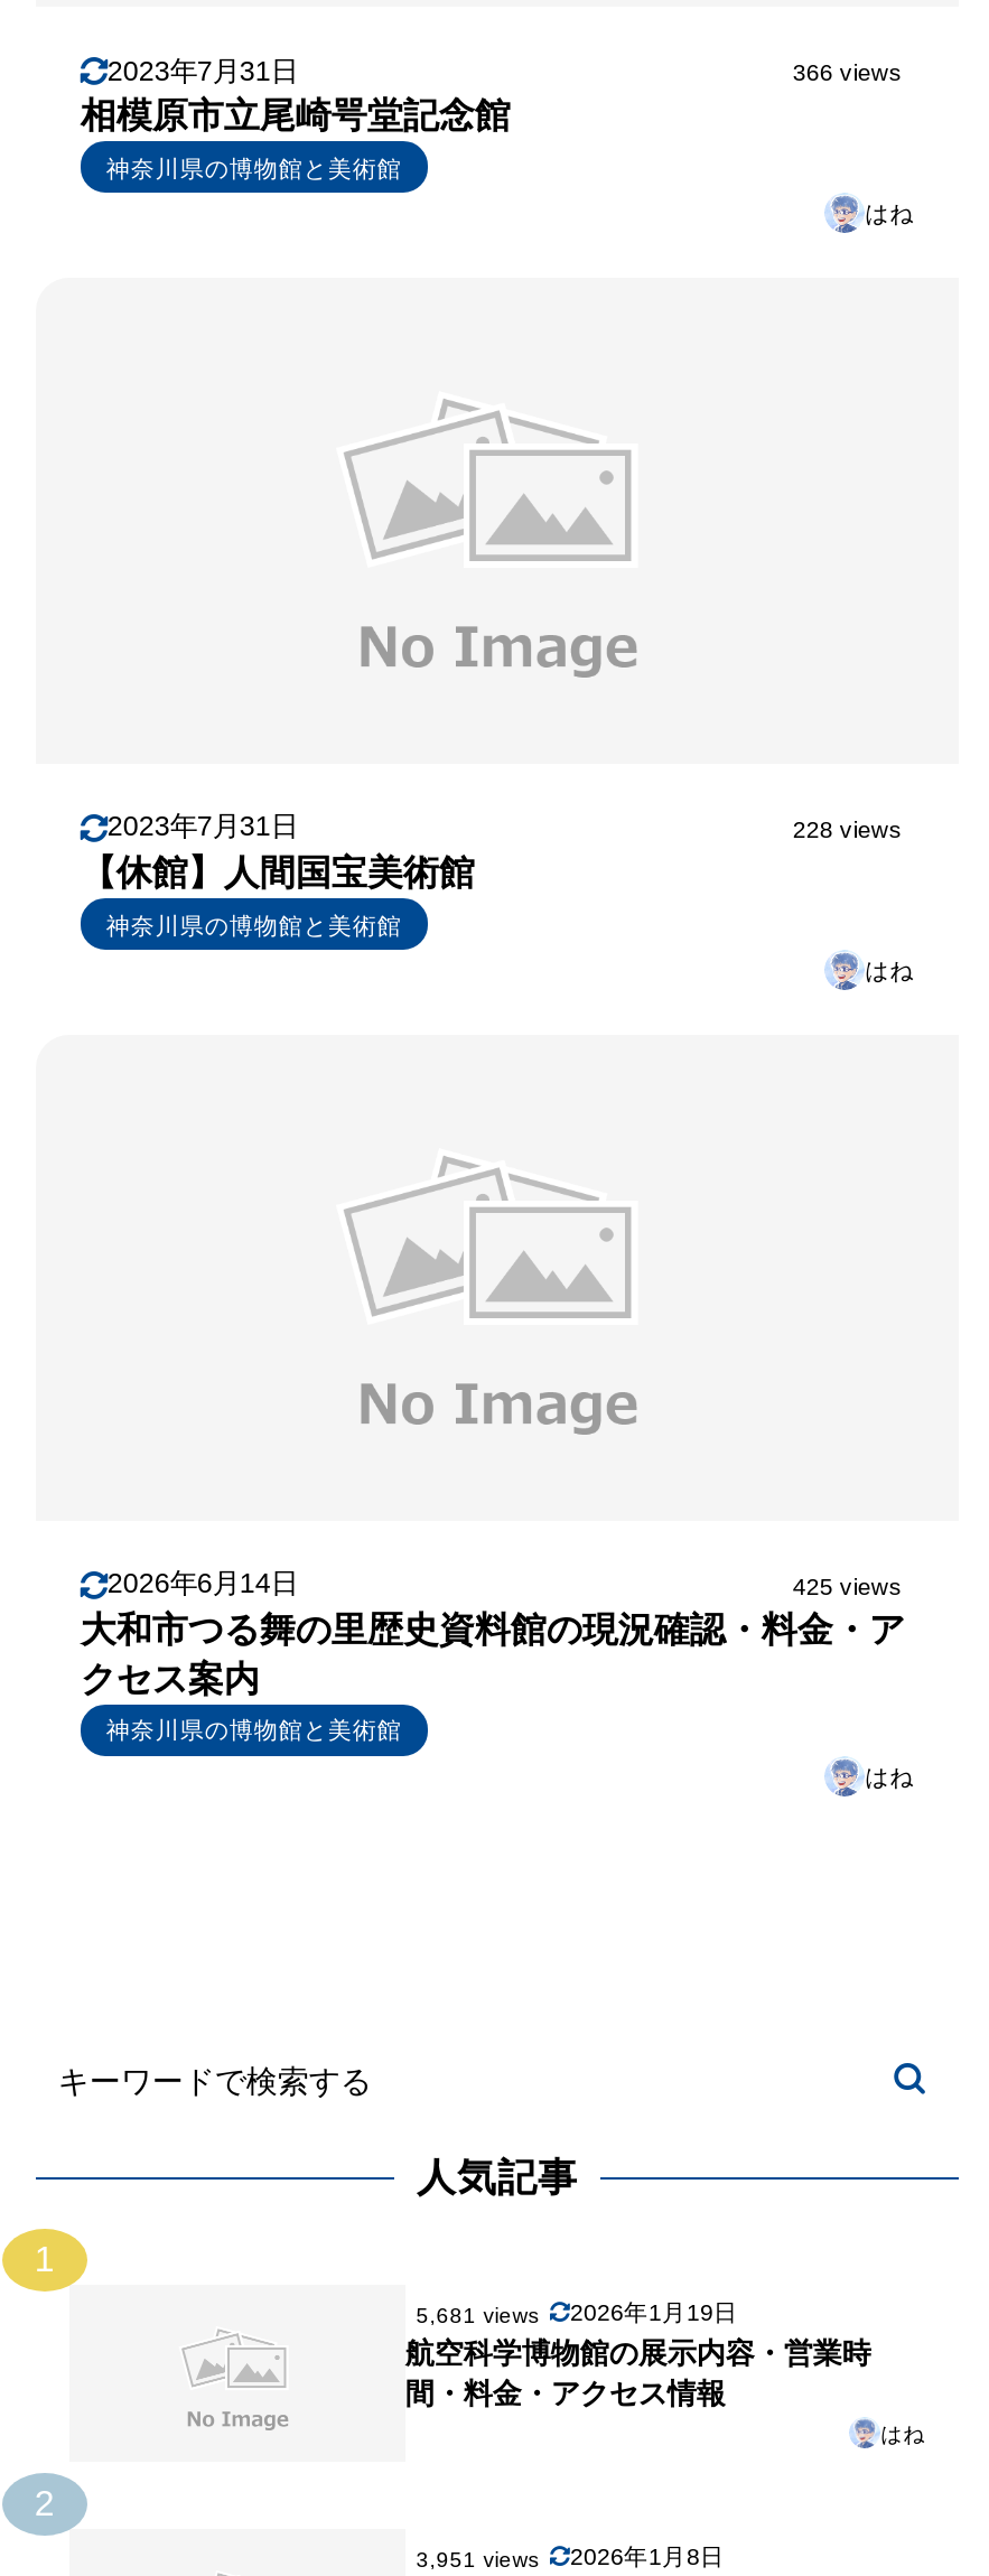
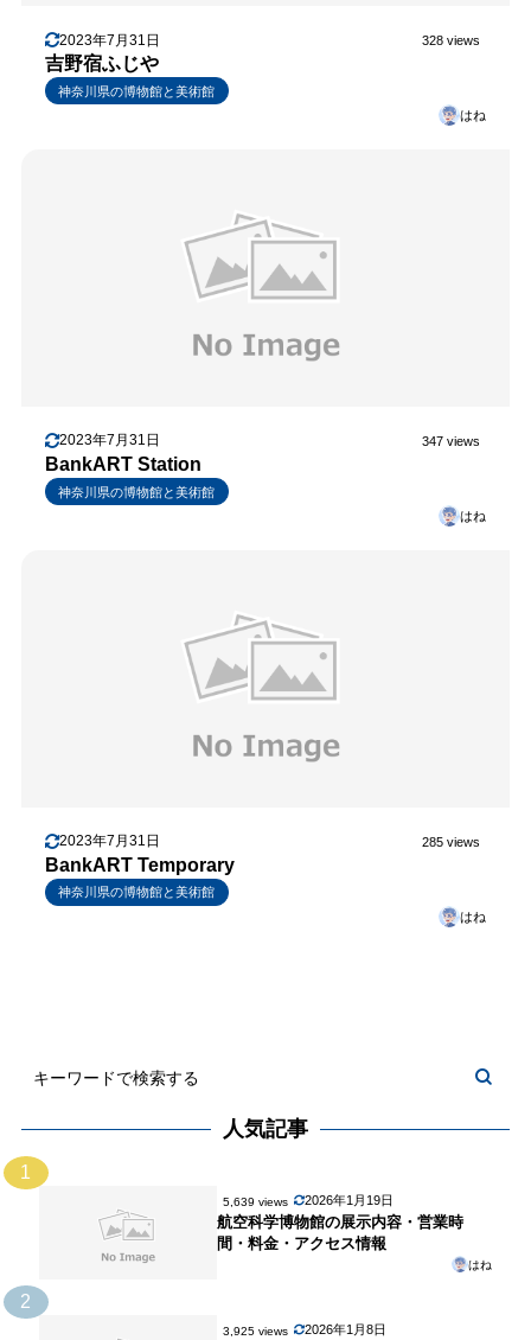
- 366 views
- 相模原市立尾崎咢堂記念館
+ 328 views
+ 吉野宿ふじや

- 228 views
- 【休館】人間国宝美術館
+ 347 views
+ BankART Station

- 2026年6月14日
- 425 views
- 大和市つる舞の里歴史資料館の現況確認・料金・ア
- クセス案内
+ 2023年7月31日
+ 285 views
+ BankART Temporary

- 5,681 views 2026年1月19日
+ 5,639 views 2026年1月19日

- 3,951 views 2026年1月8日
+ 3,925 views 2026年1月8日
